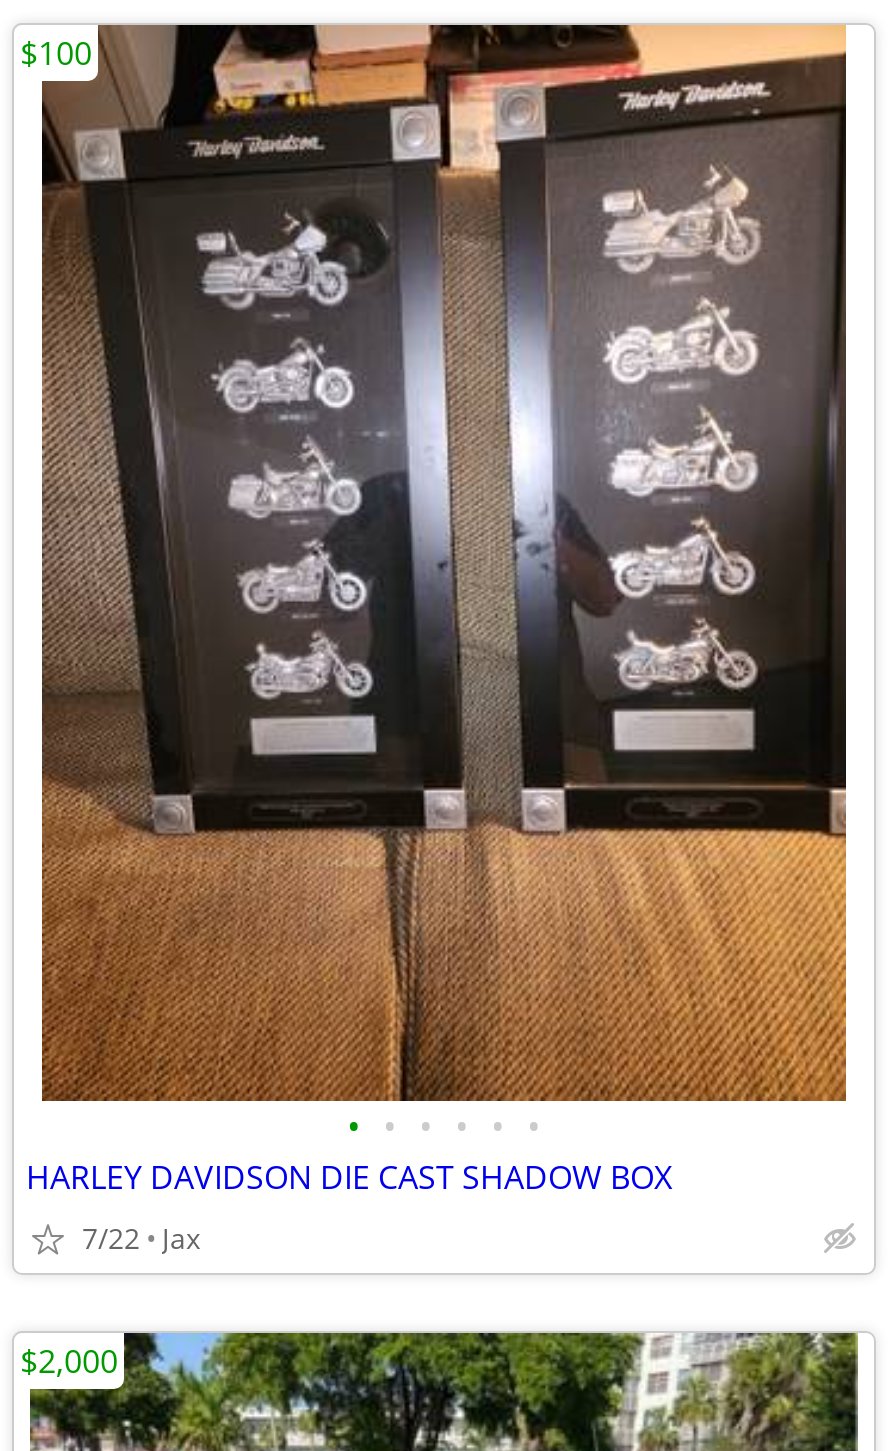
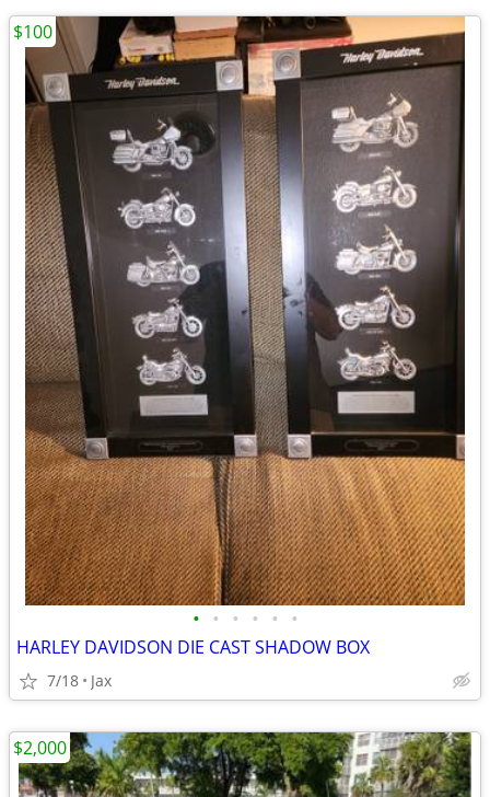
- 7/22 Jax
+ 7/18 Jax
